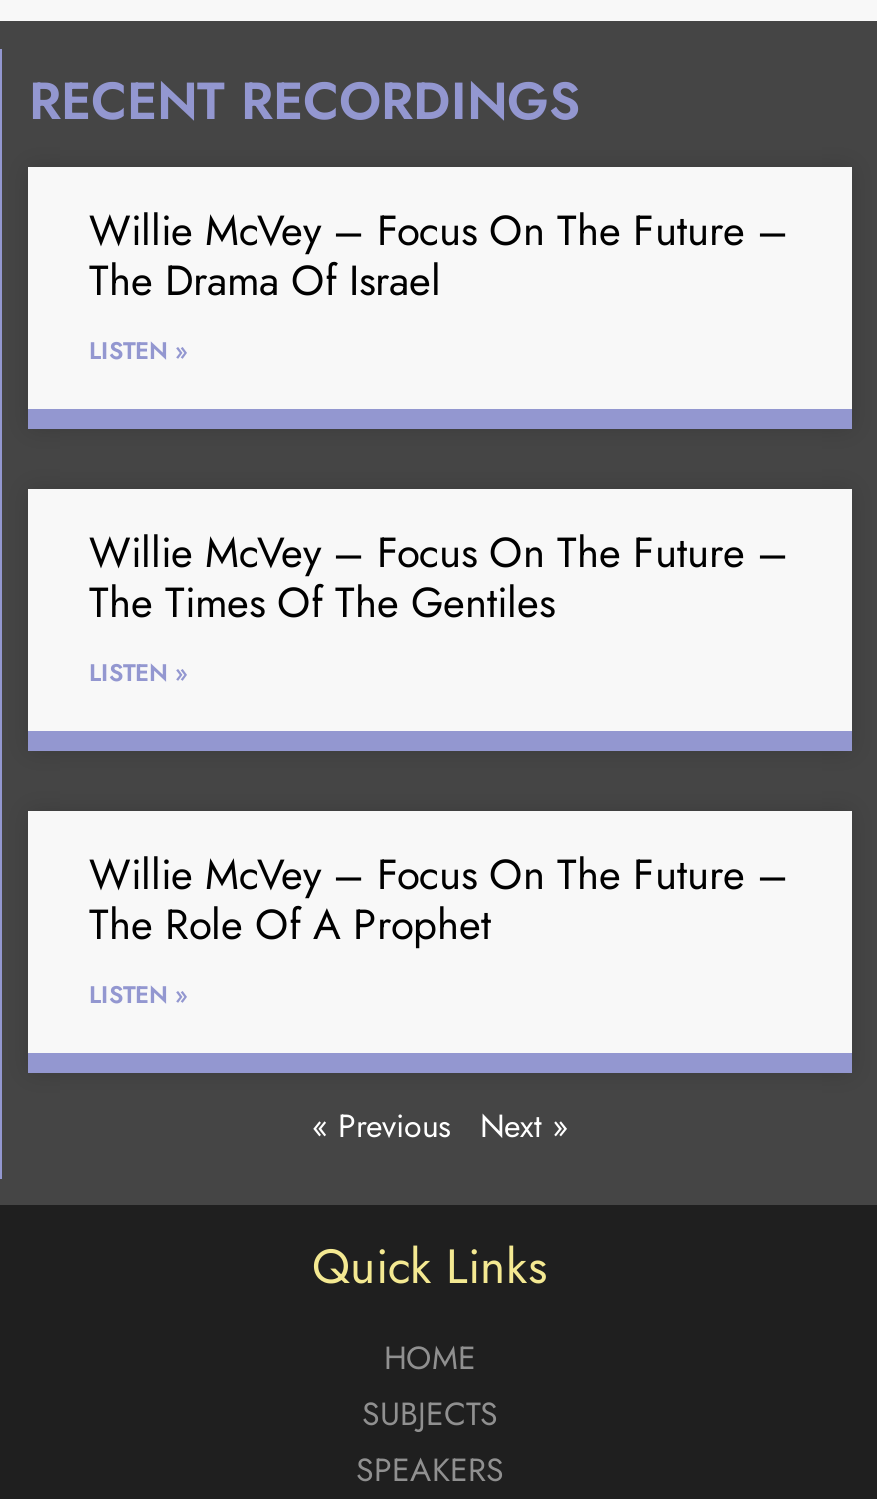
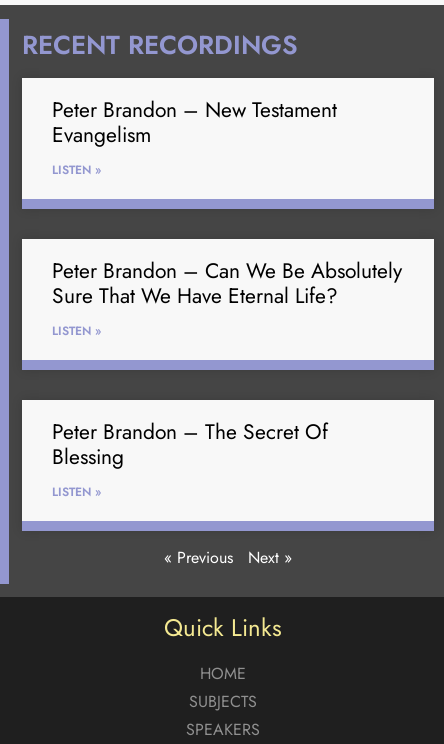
- Willie McVey – Focus On The Future –
- The Drama Of Israel
+ Peter Brandon – New Testament
+ Evangelism

- Willie McVey – Focus On The Future –
- The Times Of The Gentiles
+ Peter Brandon – Can We Be Absolutely
+ Sure That We Have Eternal Life?

- Willie McVey – Focus On The Future –
- The Role Of A Prophet
+ Peter Brandon – The Secret Of
+ Blessing
